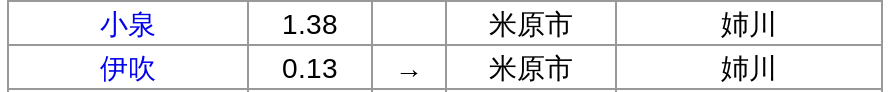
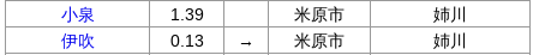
- 1.38
+ 1.39
